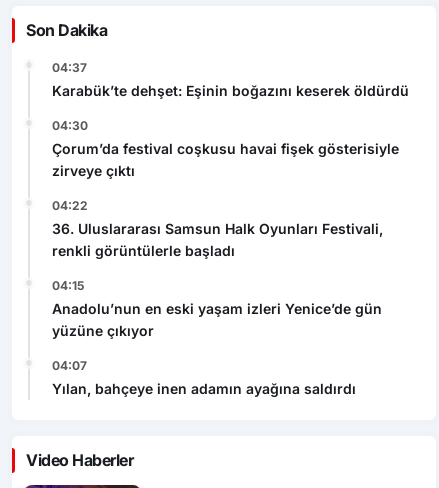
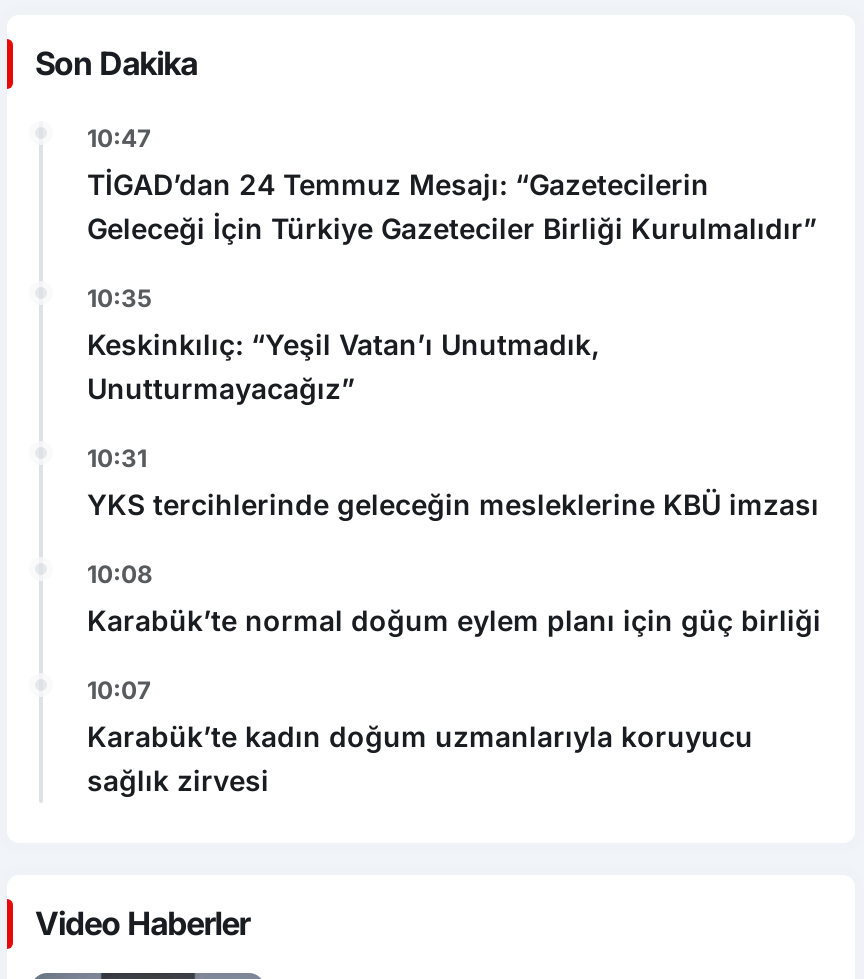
- 04:37
- Karabük’te dehşet: Eşinin boğazını keserek öldürdü
+ 10:47
+ TİGAD’dan 24 Temmuz Mesajı: “Gazetecilerin
+ Geleceği İçin Türkiye Gazeteciler Birliği Kurulmalıdır”

- 04:30
- Çorum’da festival coşkusu havai fişek gösterisiyle
- zirveye çıktı
+ 10:35
+ Keskinkılıç: “Yeşil Vatan’ı Unutmadık,
+ Unutturmayacağız”

- 04:22
- 36. Uluslararası Samsun Halk Oyunları Festivali,
- renkli görüntülerle başladı
+ 10:31
+ YKS tercihlerinde geleceğin mesleklerine KBÜ imzası

- 04:15
- Anadolu’nun en eski yaşam izleri Yenice’de gün
- yüzüne çıkıyor
+ 10:08
+ Karabük’te normal doğum eylem planı için güç birliği

- 04:07
- Yılan, bahçeye inen adamın ayağına saldırdı
+ 10:07
+ Karabük’te kadın doğum uzmanlarıyla koruyucu
+ sağlık zirvesi
